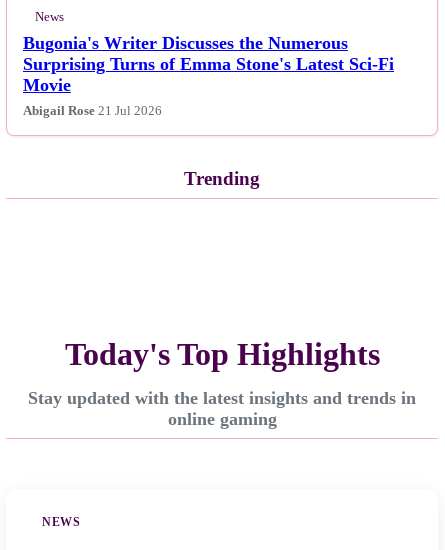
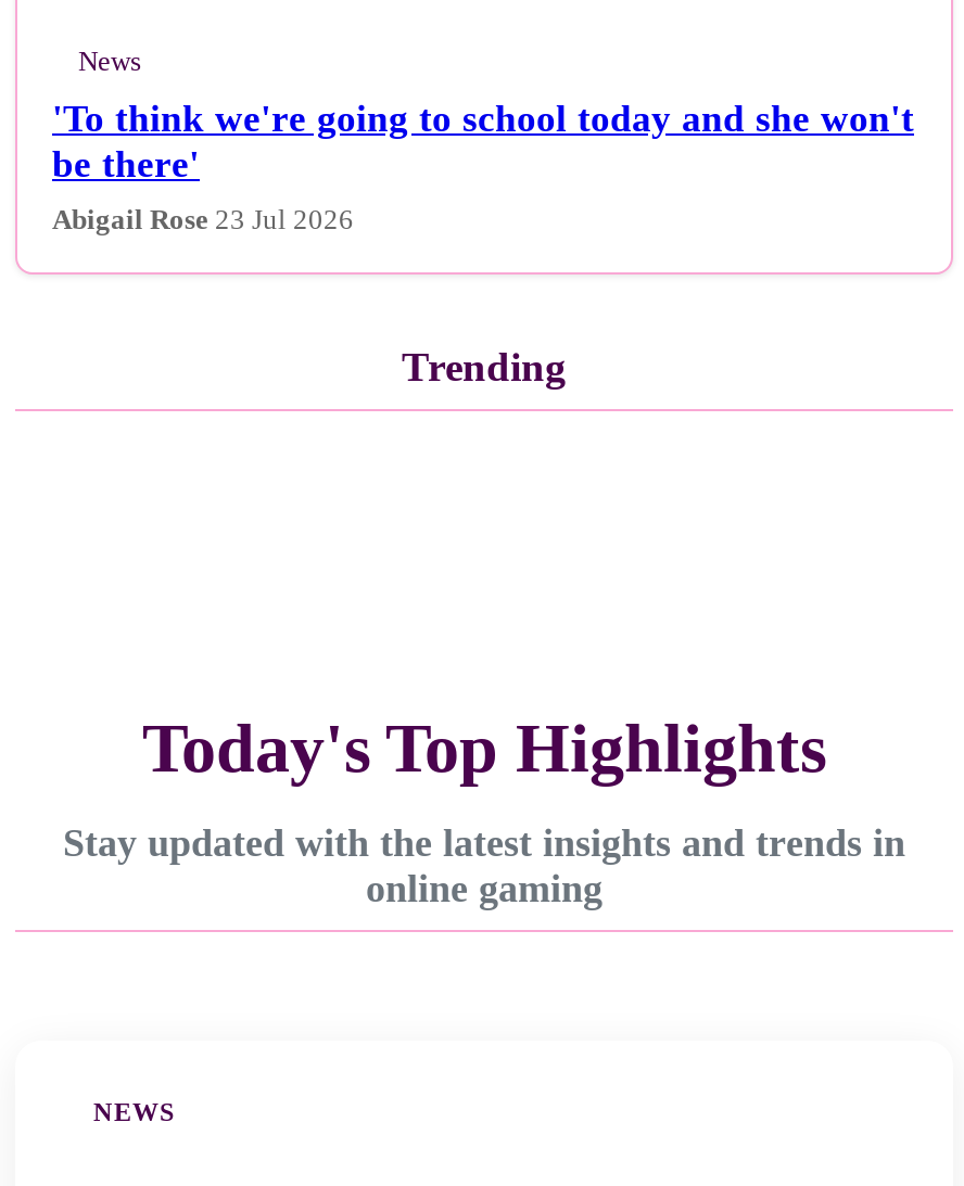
- Bugonia's Writer Discusses the Numerous
- Surprising Turns of Emma Stone's Latest Sci-Fi
- Movie
- Abigail Rose 21 Jul 2026
+ 'To think we're going to school today and she won't
+ be there'
+ Abigail Rose 23 Jul 2026
